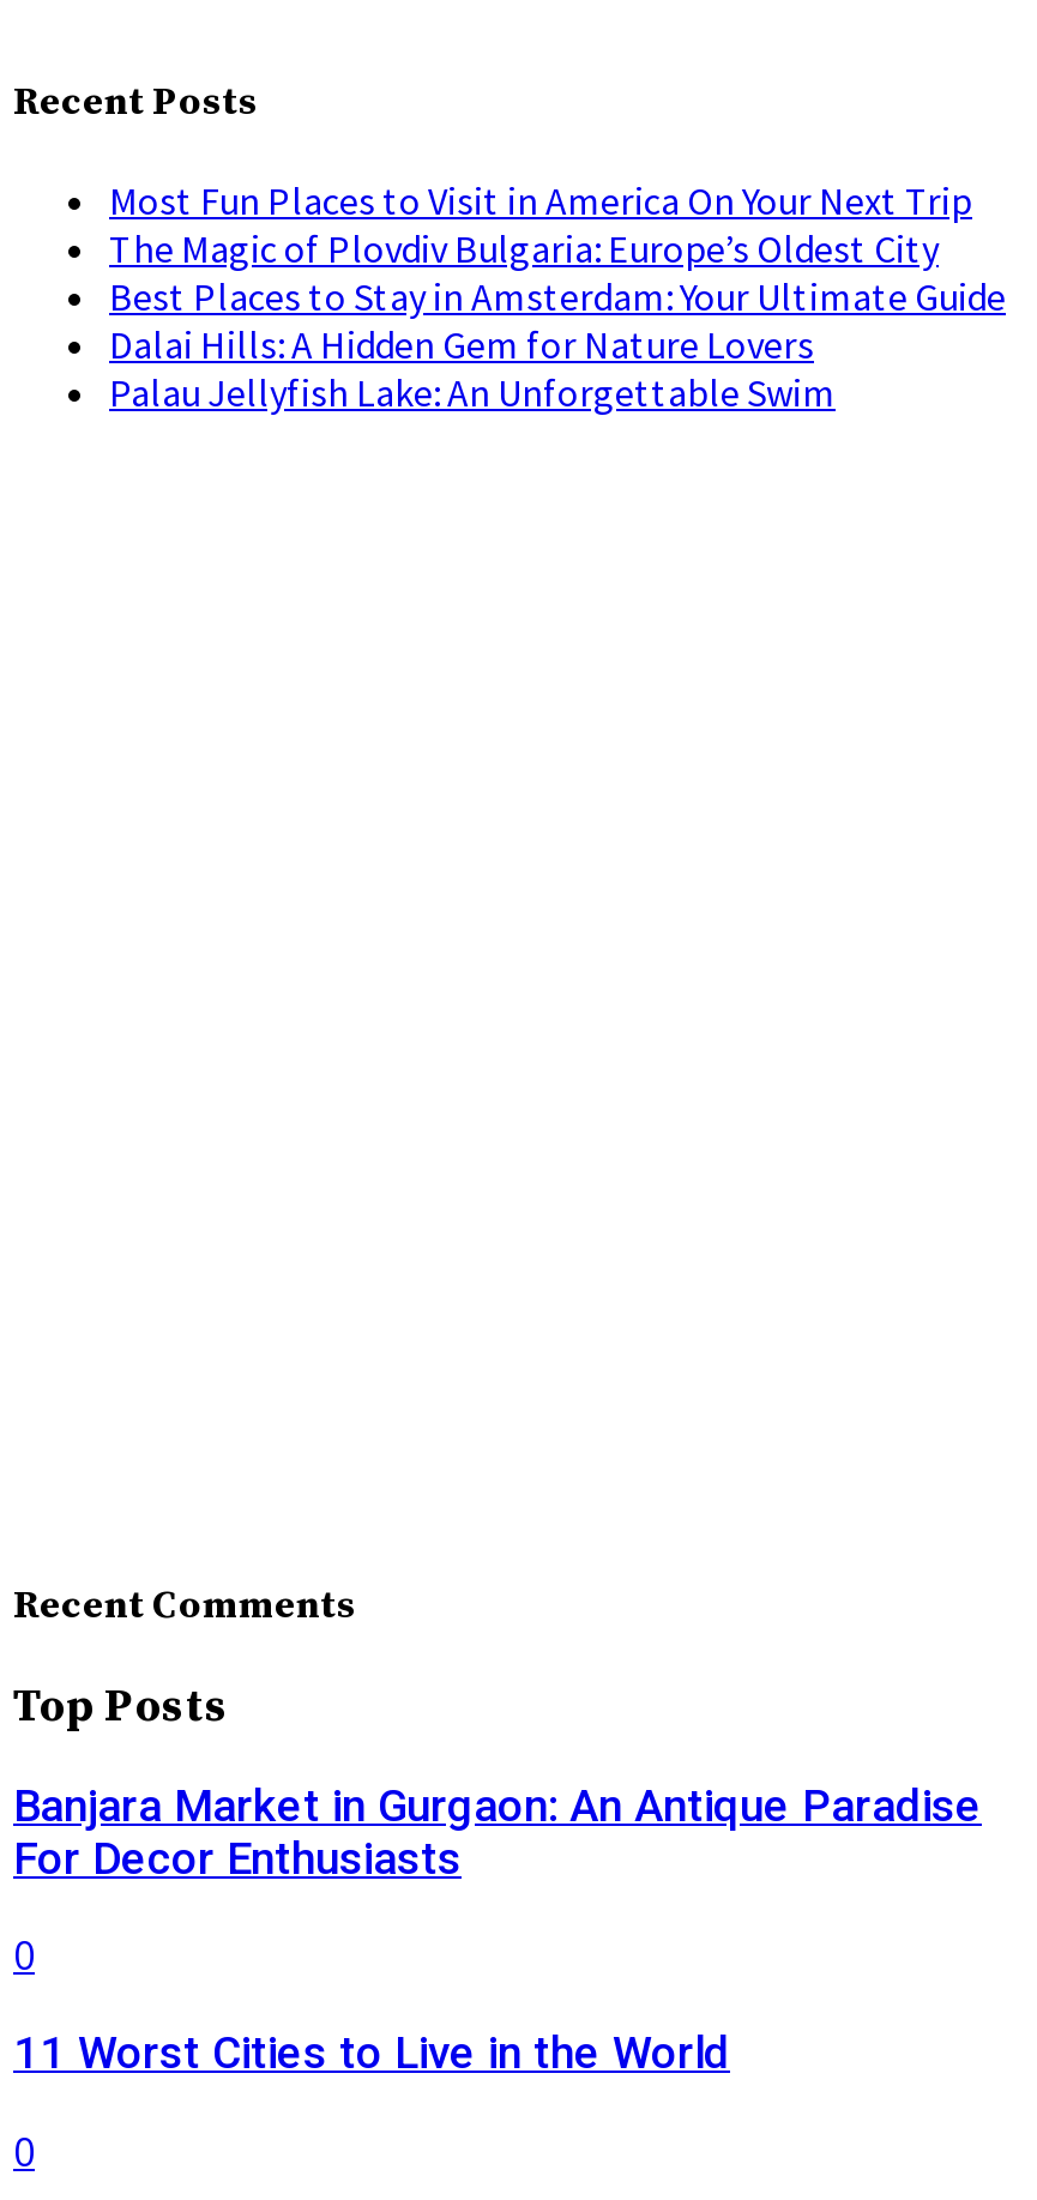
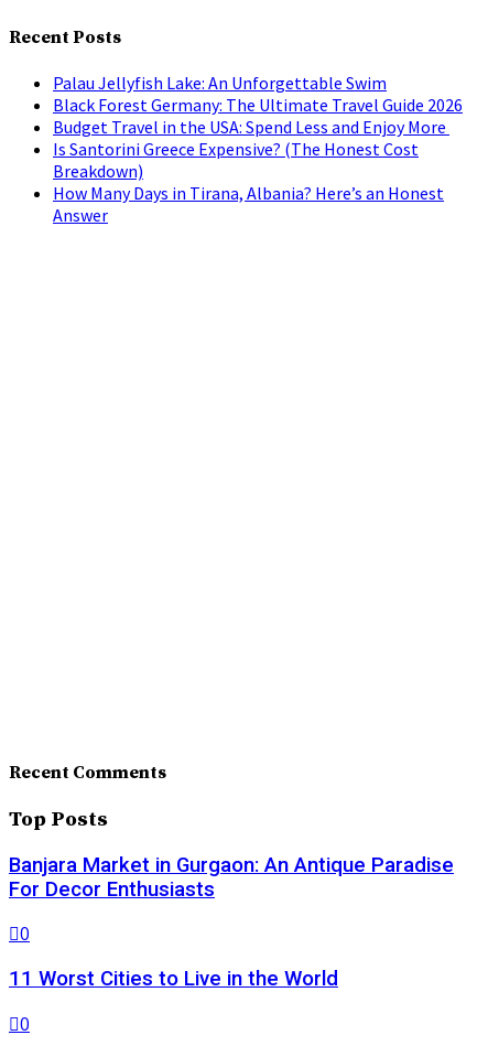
- Most Fun Places to Visit in America On Your Next Trip
- The Magic of Plovdiv Bulgaria: Europe’s Oldest City
- Best Places to Stay in Amsterdam: Your Ultimate Guide
- Dalai Hills: A Hidden Gem for Nature Lovers

moved up: Palau Jellyfish Lake: An Unforgettable Swim

+ Black Forest Germany: The Ultimate Travel Guide 2026
+ Budget Travel in the USA: Spend Less and Enjoy More
+ Is Santorini Greece Expensive? (The Honest Cost
+ Breakdown)
+ How Many Days in Tirana, Albania? Here’s an Honest
+ Answer
